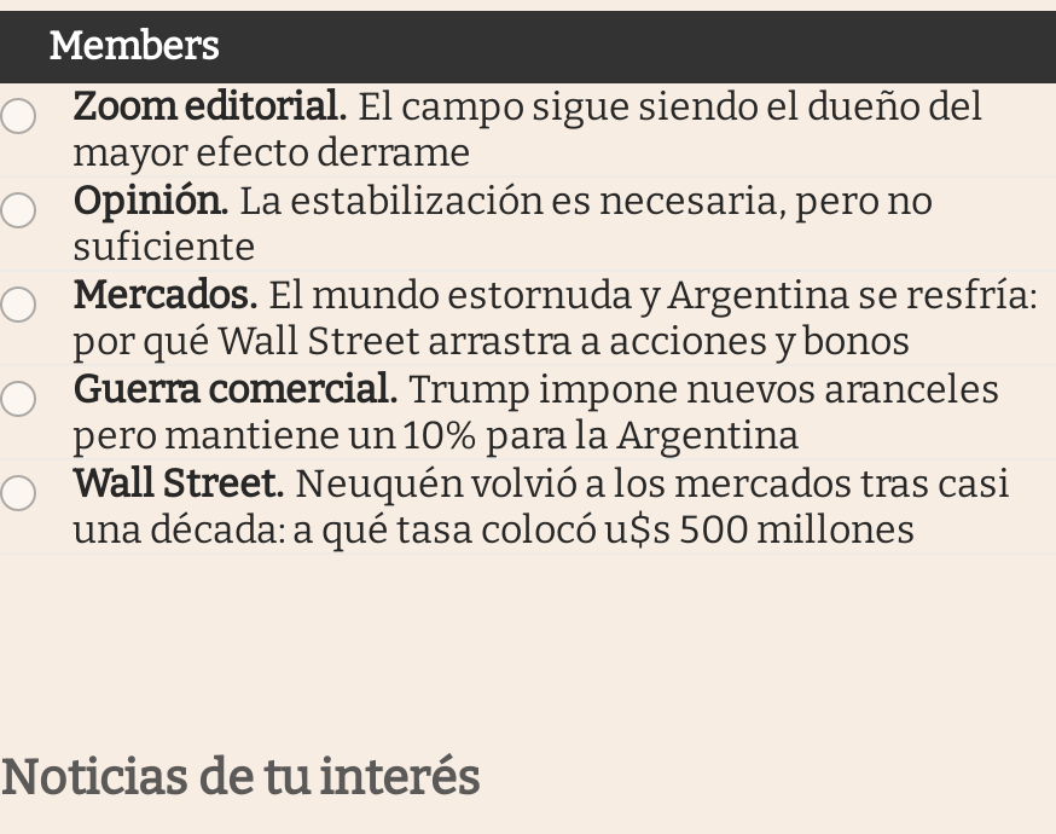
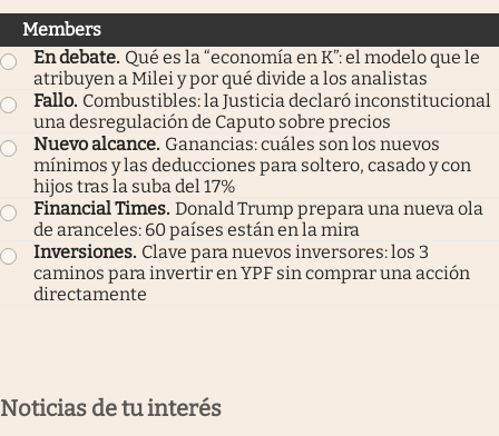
- Zoom editorial. El campo sigue siendo el dueño del
- mayor efecto derrame
- Opinión. La estabilización es necesaria, pero no
- suficiente
- Mercados. El mundo estornuda y Argentina se resfría:
- por qué Wall Street arrastra a acciones y bonos
- Guerra comercial. Trump impone nuevos aranceles
- pero mantiene un 10% para la Argentina
- Wall Street. Neuquén volvió a los mercados tras casi
- una década: a qué tasa colocó u$s 500 millones
+ En debate. Qué es la “economía en K”: el modelo que le
+ atribuyen a Milei y por qué divide a los analistas
+ Fallo. Combustibles: la Justicia declaró inconstitucional
+ una desregulación de Caputo sobre precios
+ Nuevo alcance. Ganancias: cuáles son los nuevos
+ mínimos y las deducciones para soltero, casado y con
+ hijos tras la suba del 17%
+ Financial Times. Donald Trump prepara una nueva ola
+ de aranceles: 60 países están en la mira
+ Inversiones. Clave para nuevos inversores: los 3
+ caminos para invertir en YPF sin comprar una acción
+ directamente
